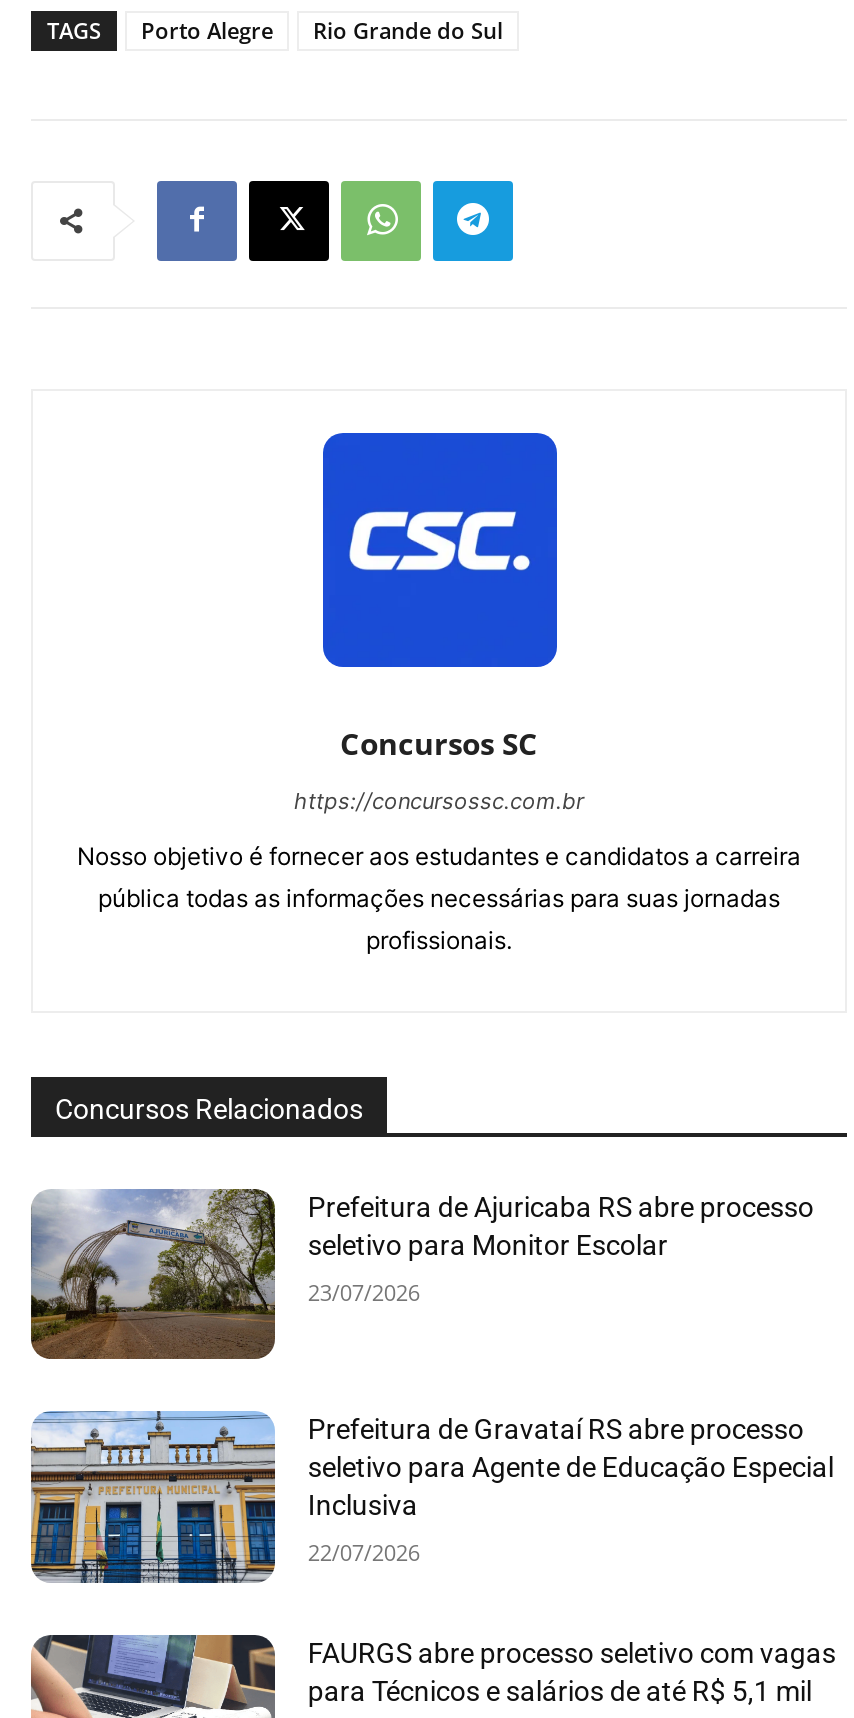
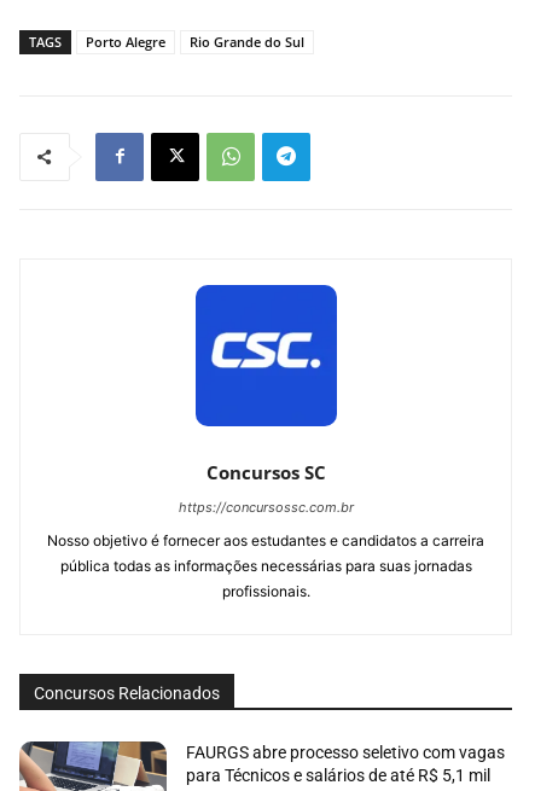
- [image]
- Prefeitura de Ajuricaba RS abre processo
- seletivo para Monitor Escolar
- 23/07/2026

- [image]
- Prefeitura de Gravataí RS abre processo
- seletivo para Agente de Educação Especial
- Inclusiva
- 22/07/2026
